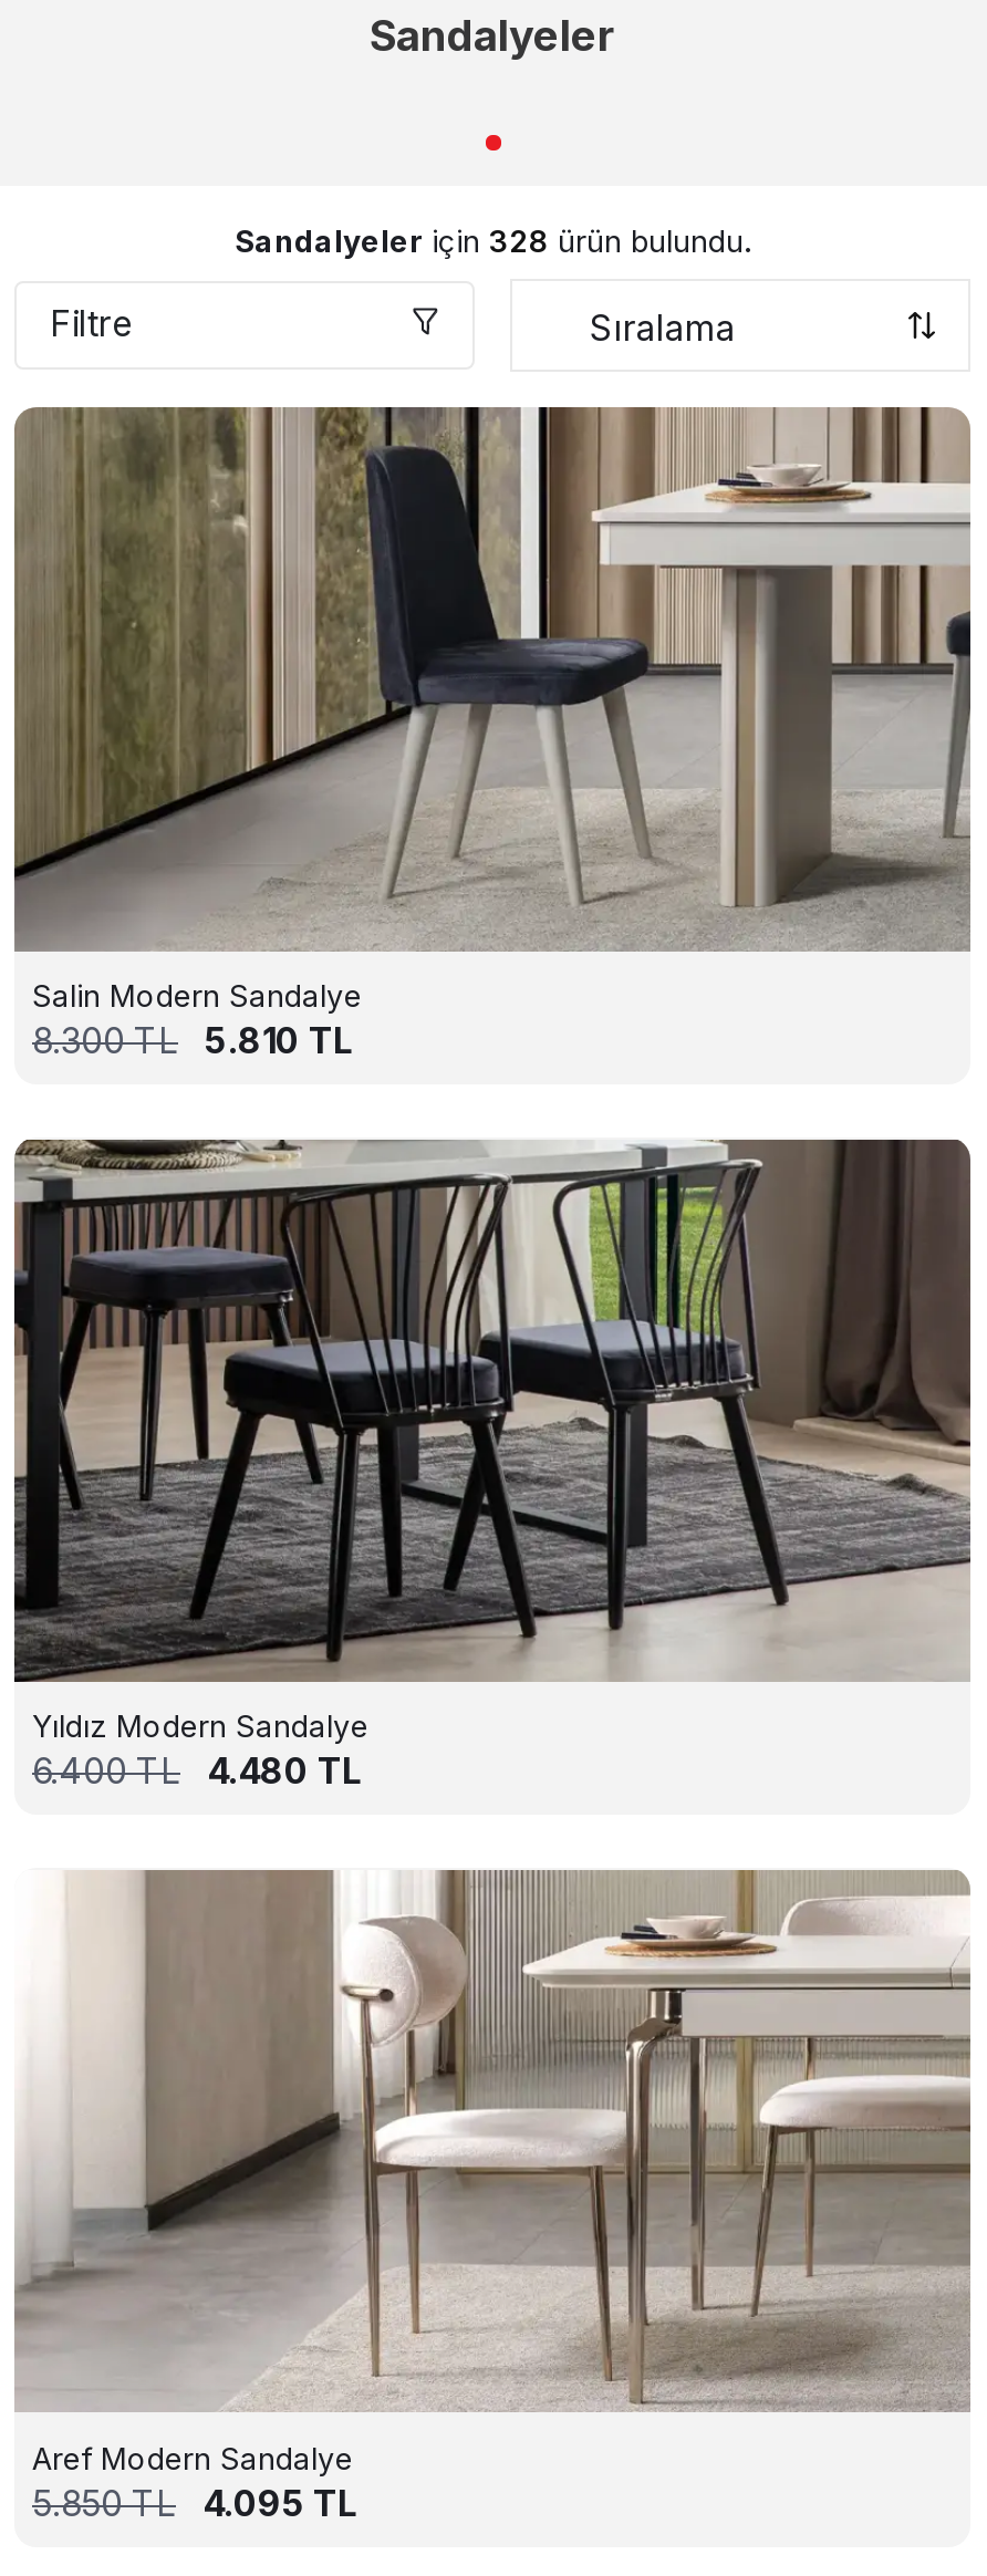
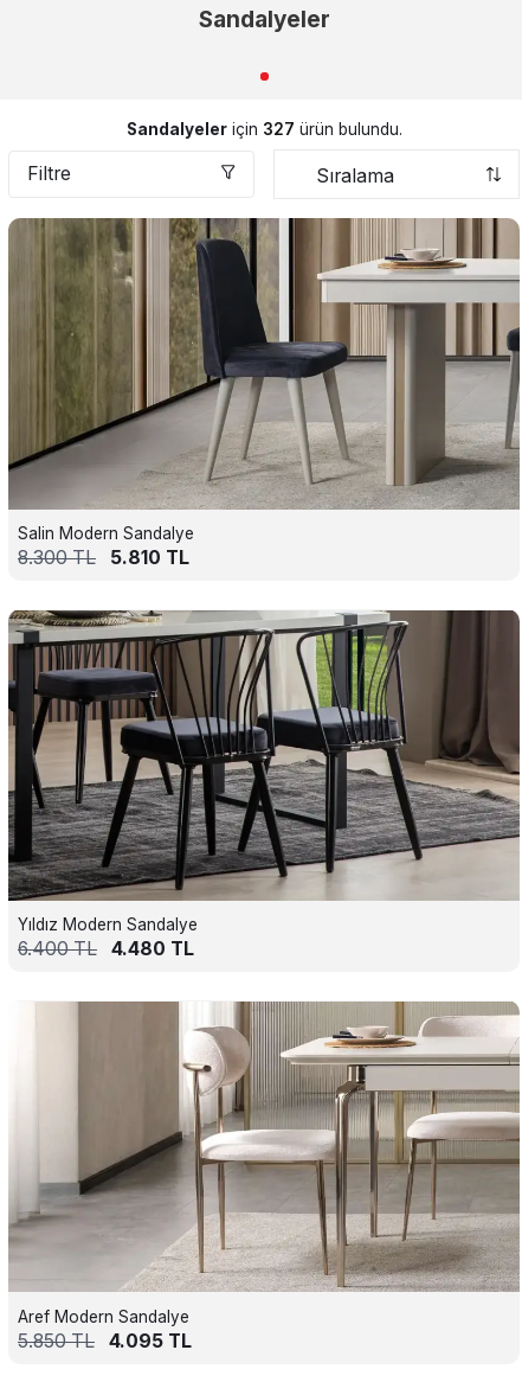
- Sandalyeler için 328 ürün bulundu.
+ Sandalyeler için 327 ürün bulundu.
